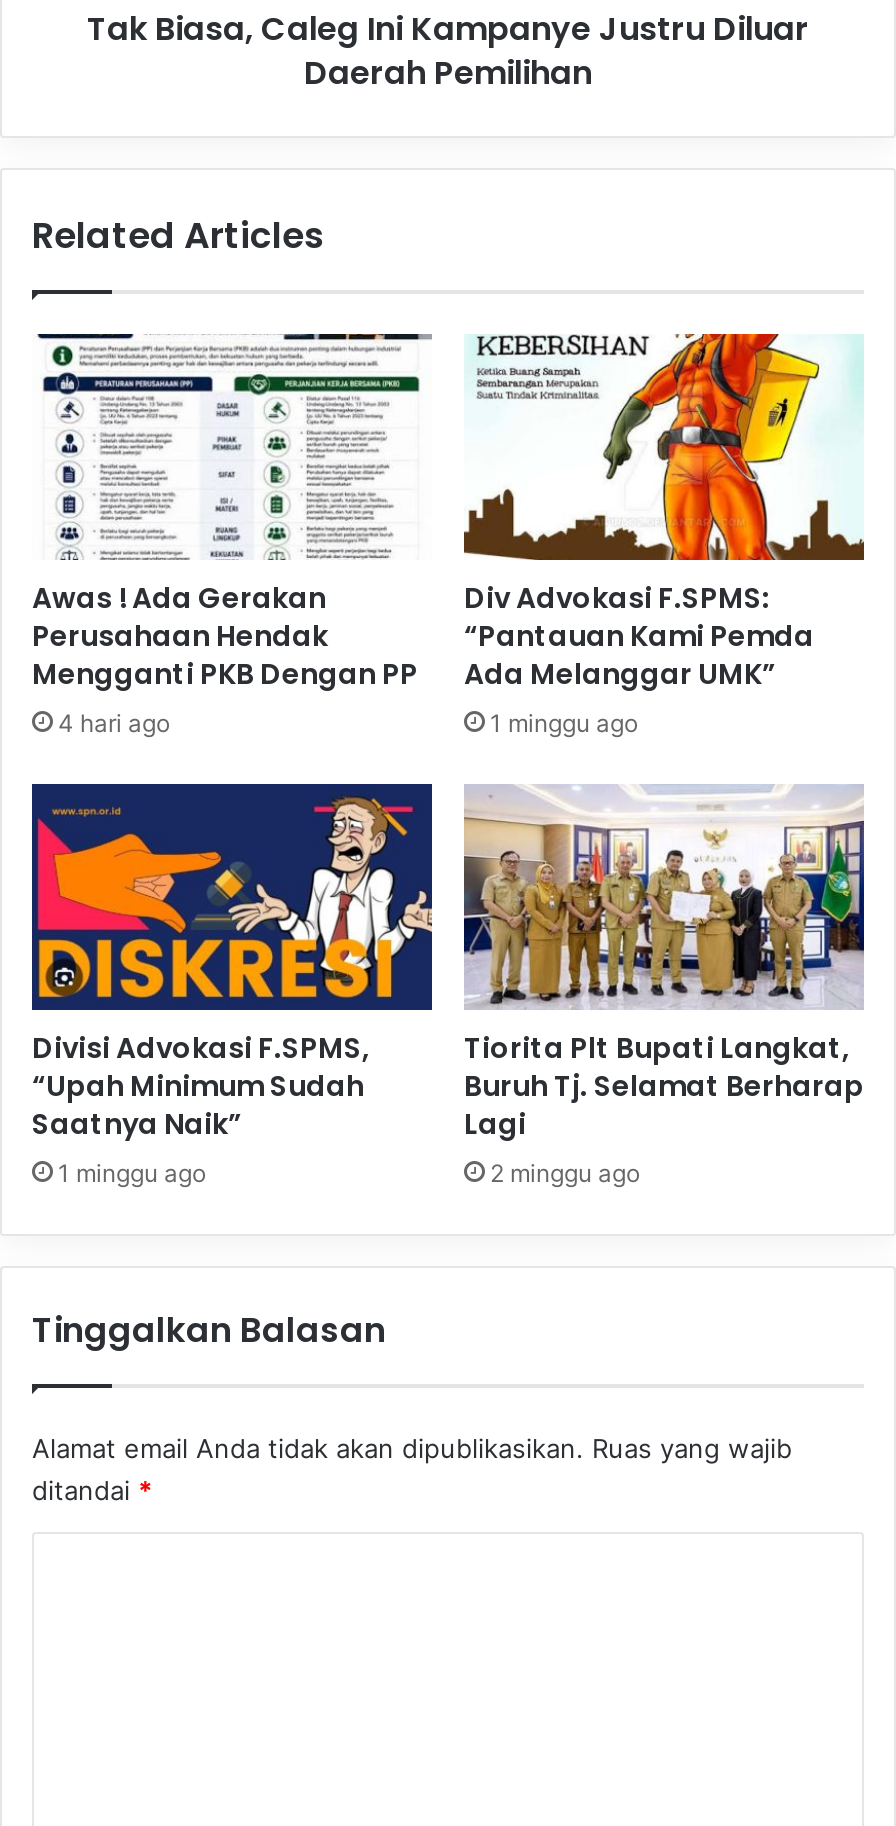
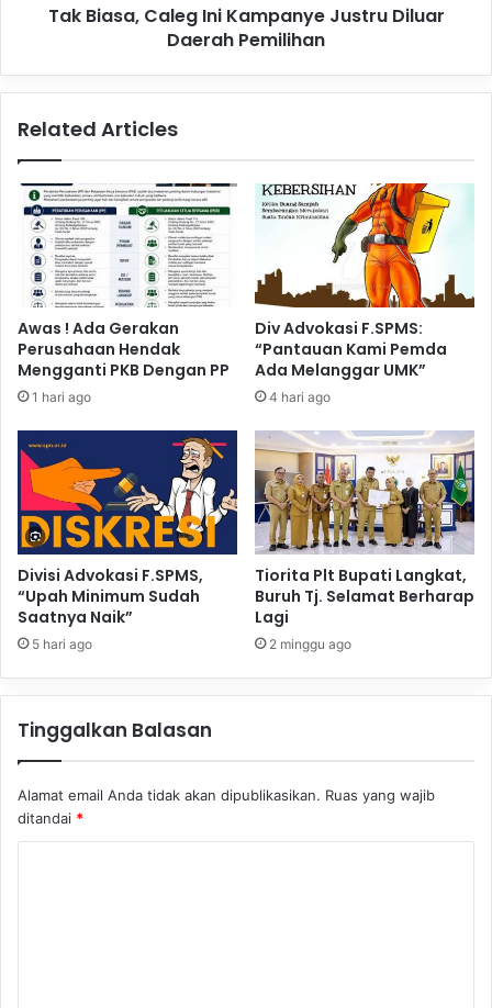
- 4 hari ago
+ 1 hari ago

- 1 minggu ago
+ 4 hari ago

- 1 minggu ago
+ 5 hari ago
